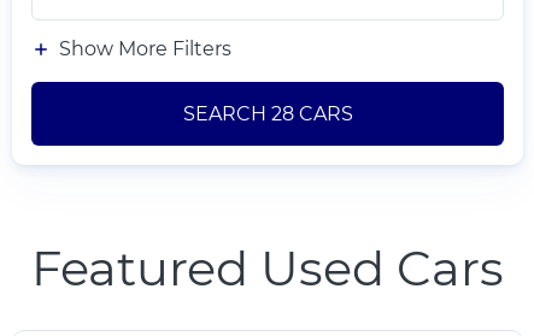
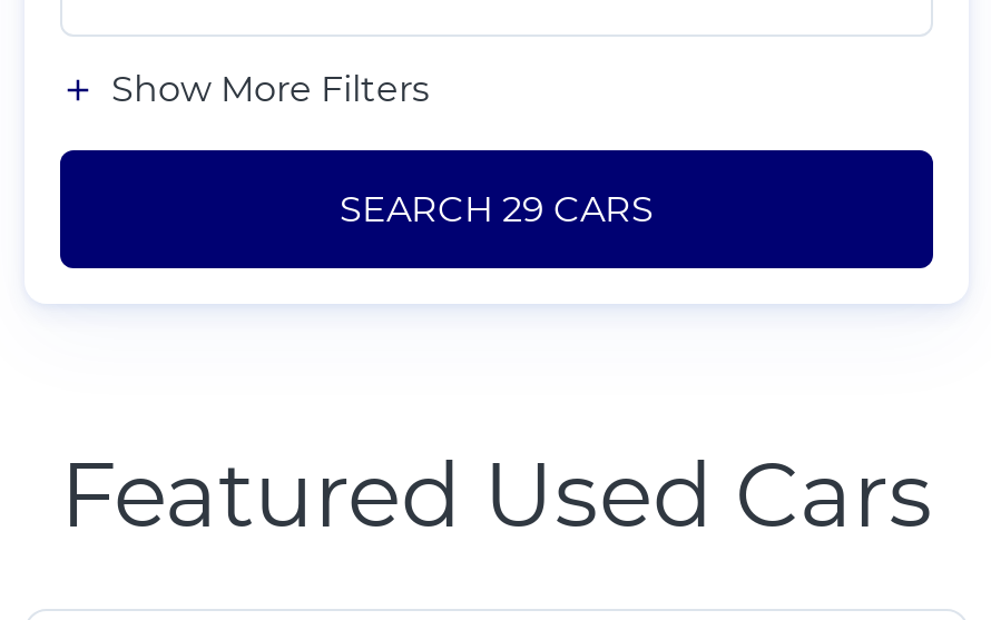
- SEARCH 28 CARS
+ SEARCH 29 CARS
